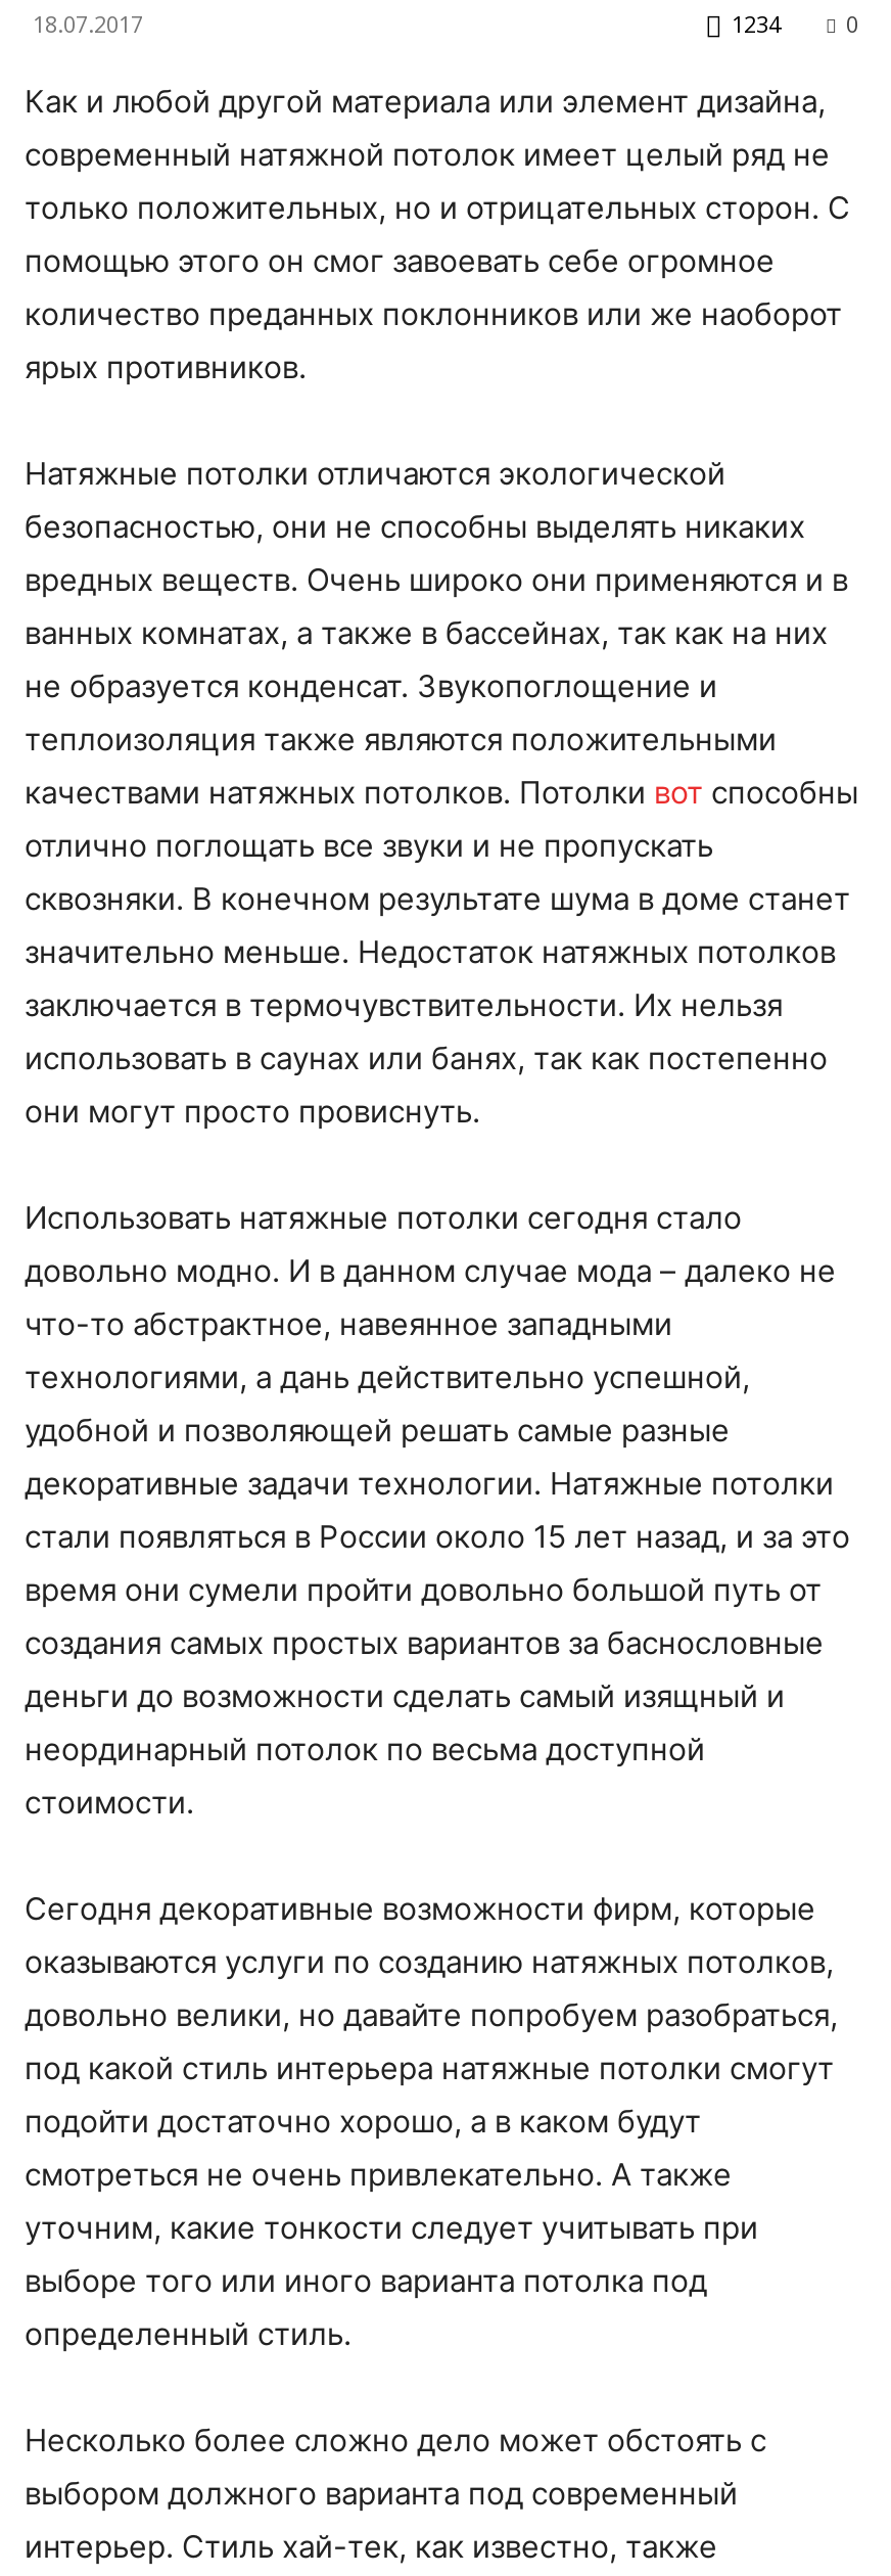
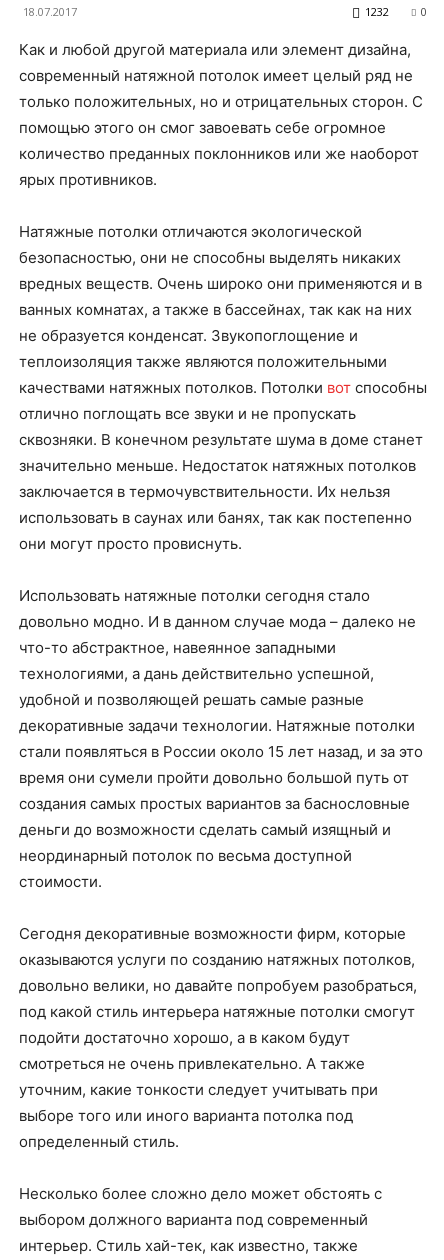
- 1234
+ 1232
